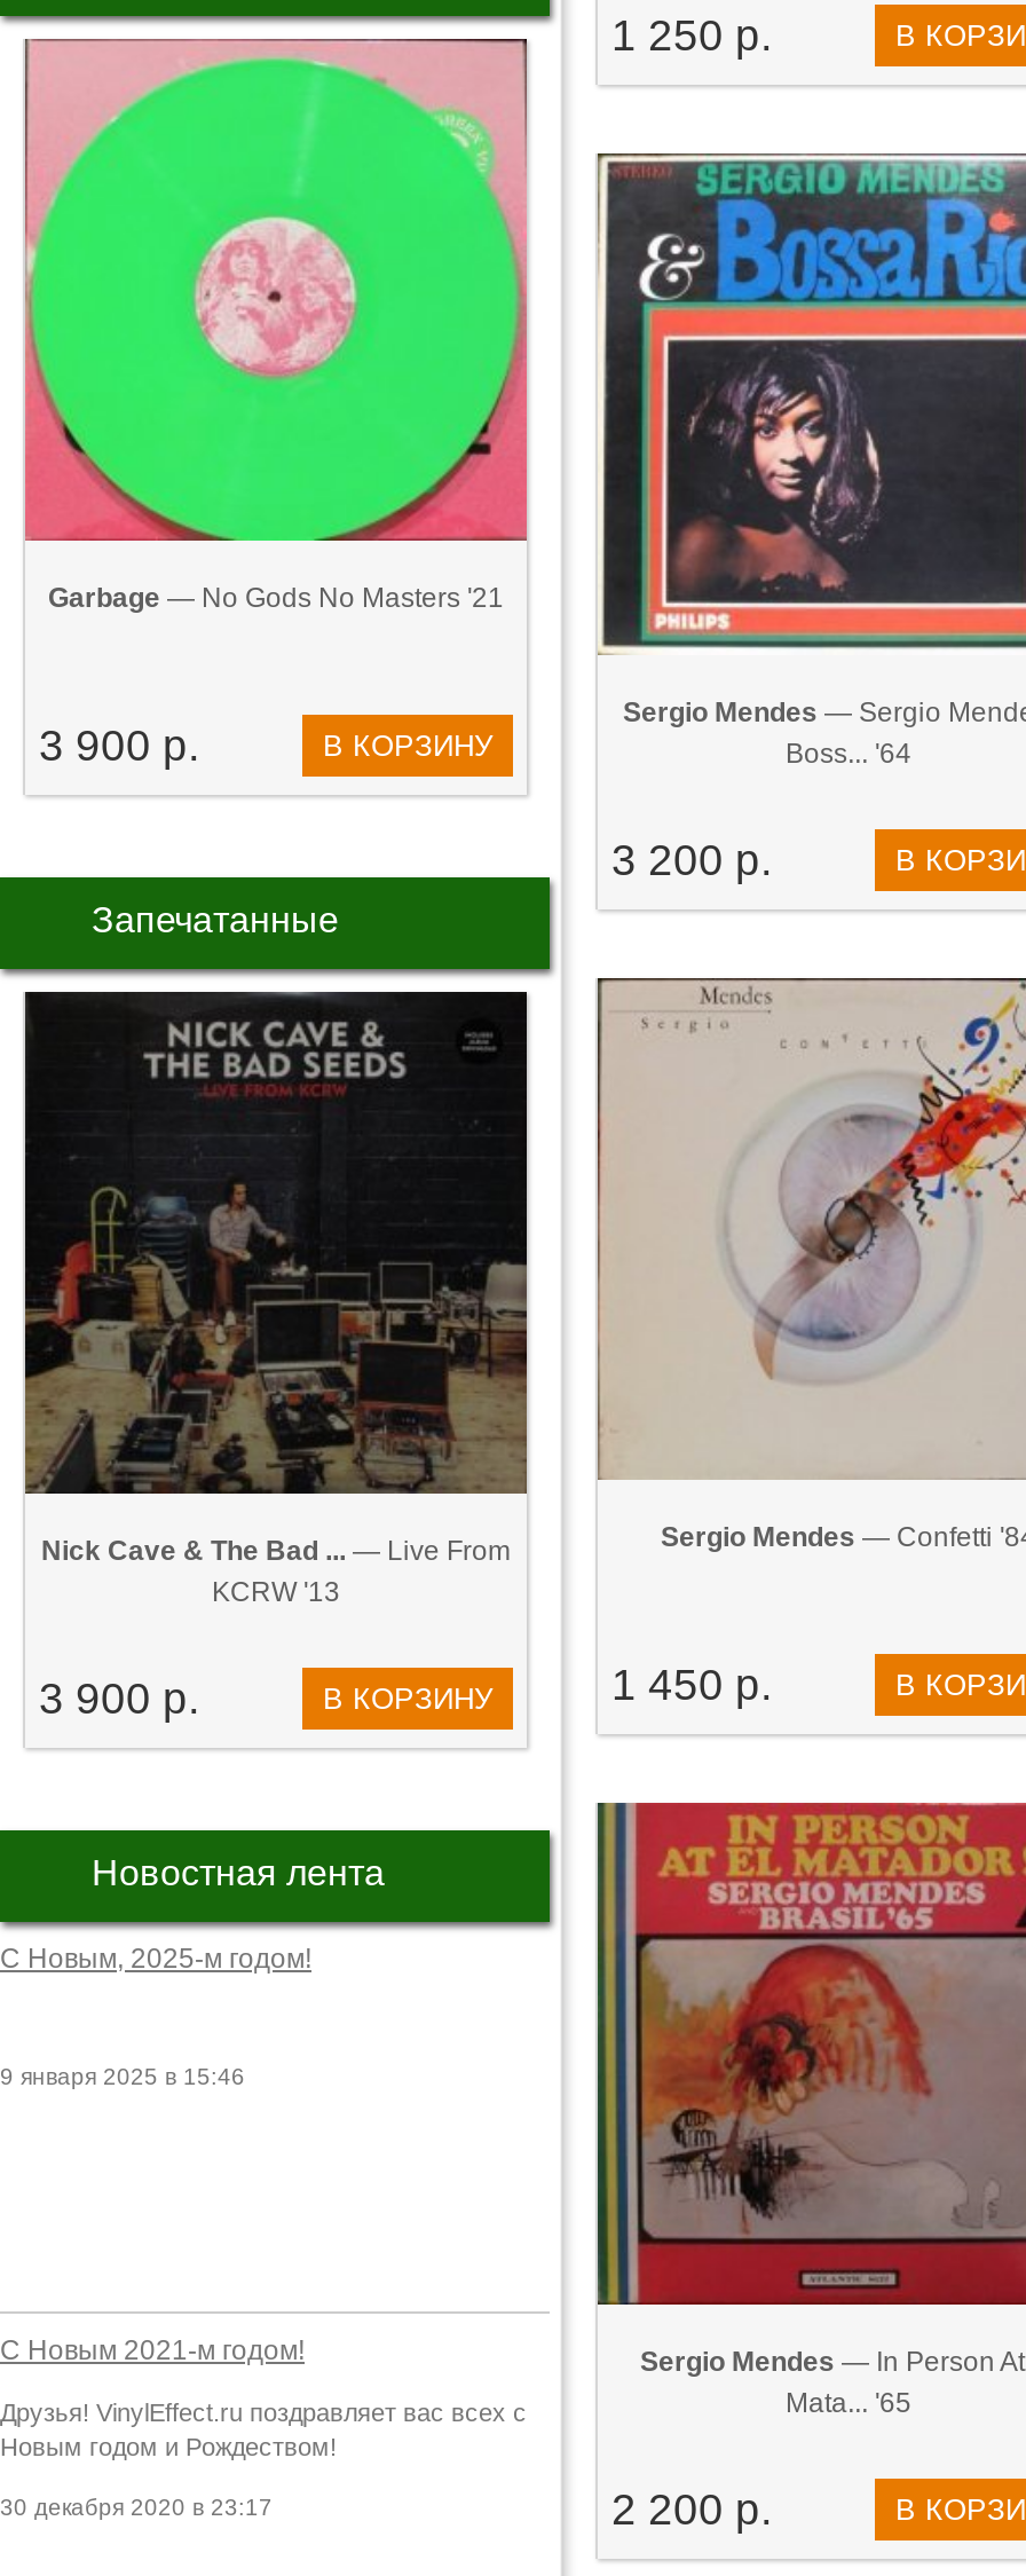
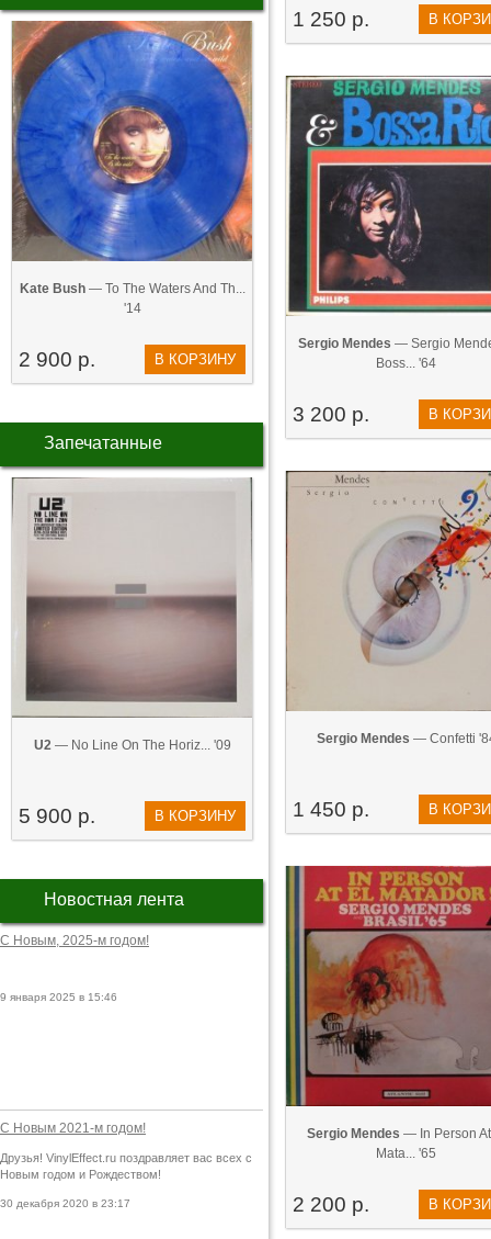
- [image]
- Garbage — No Gods No Masters '21
+ [image]
+ Kate Bush — To The Waters And Th...
+ '14

- 3 900 р.
+ 2 900 р.

- [image]
- Nick Cave & The Bad ... — Live From
- KCRW '13
+ [image]
+ U2 — No Line On The Horiz... '09

- 3 900 р.
+ 5 900 р.
